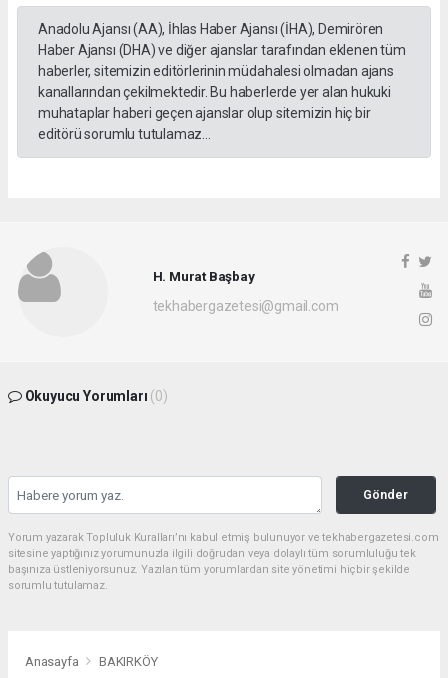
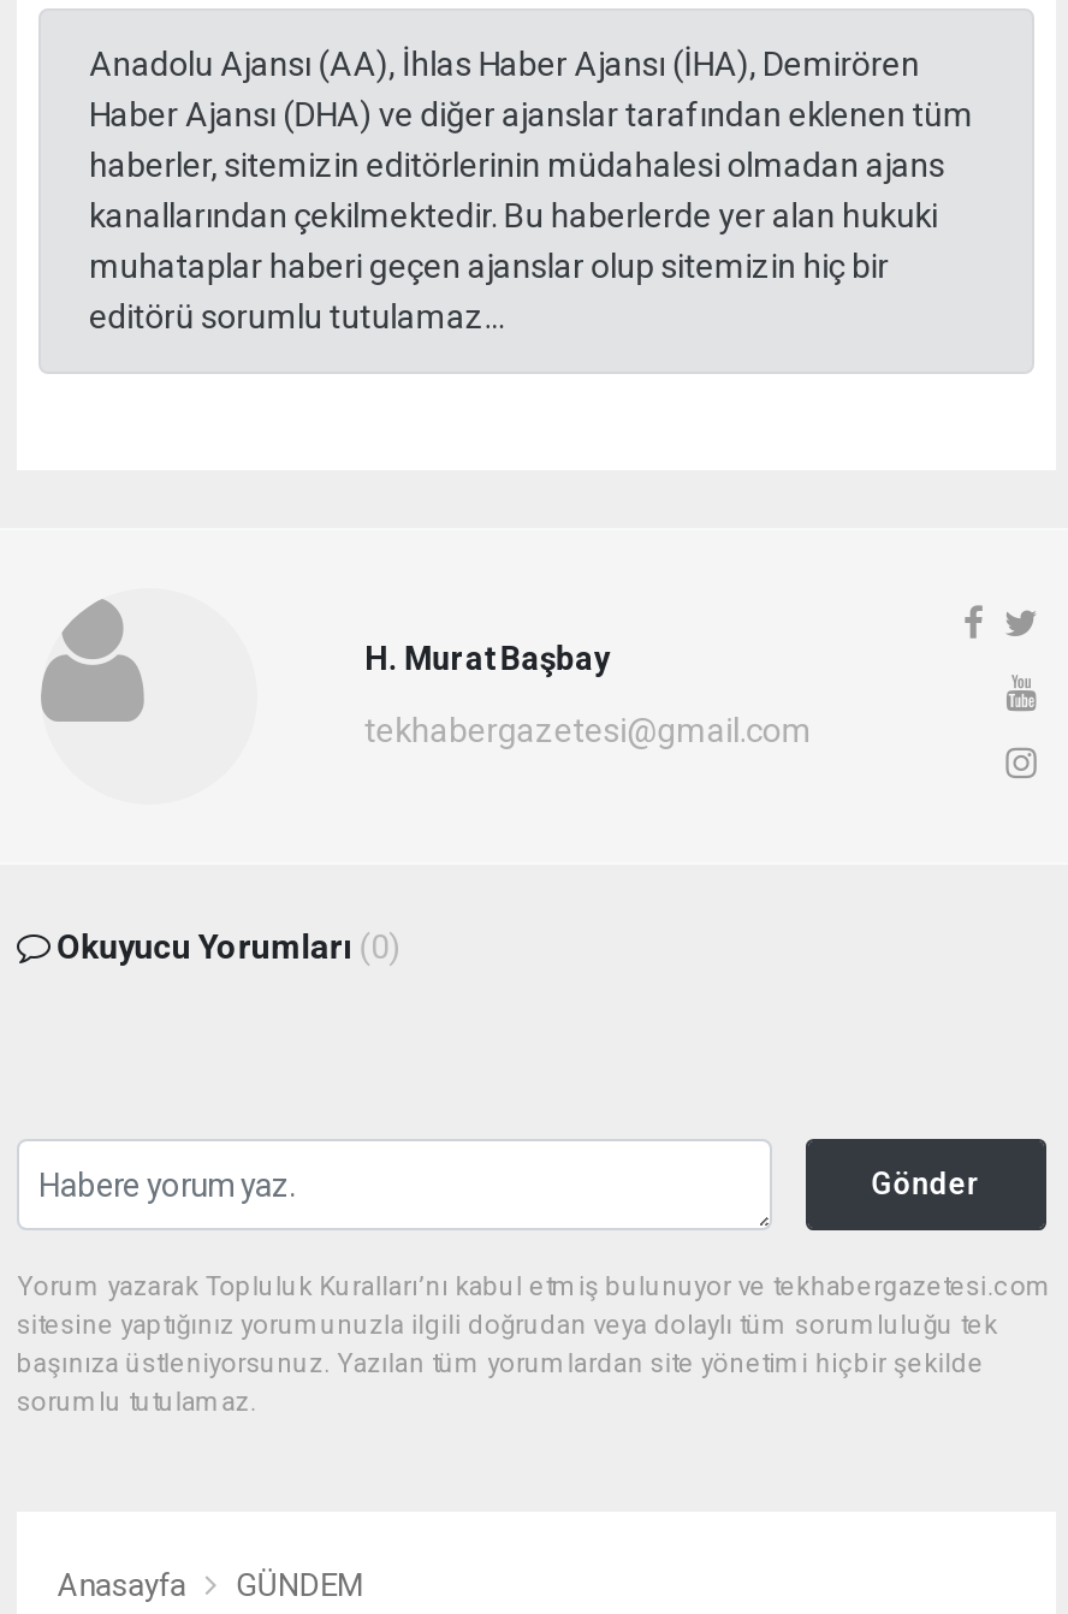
- BAKIRKÖY
+ GÜNDEM
